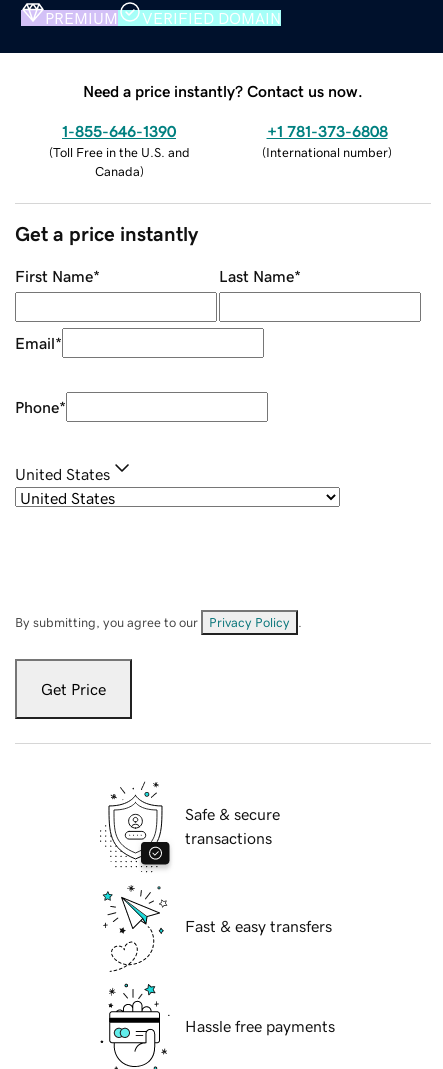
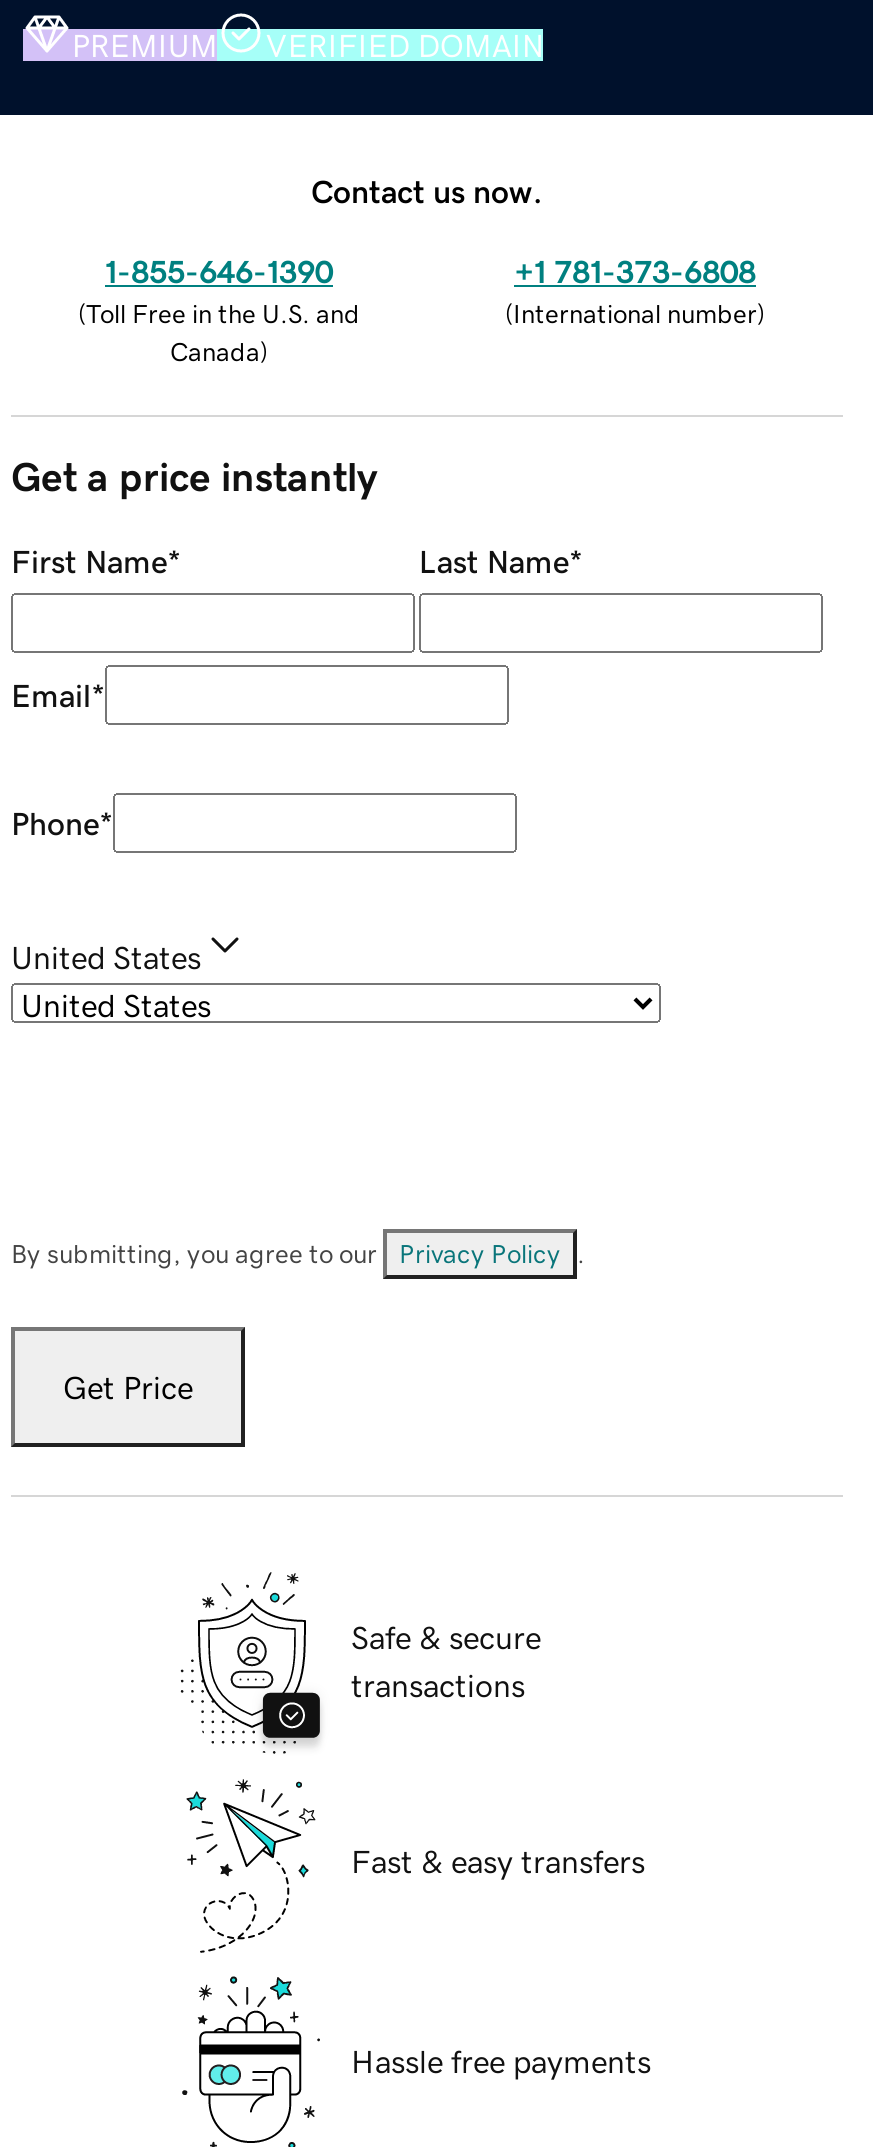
- Need a price instantly? Contact us now.
+ Contact us now.
